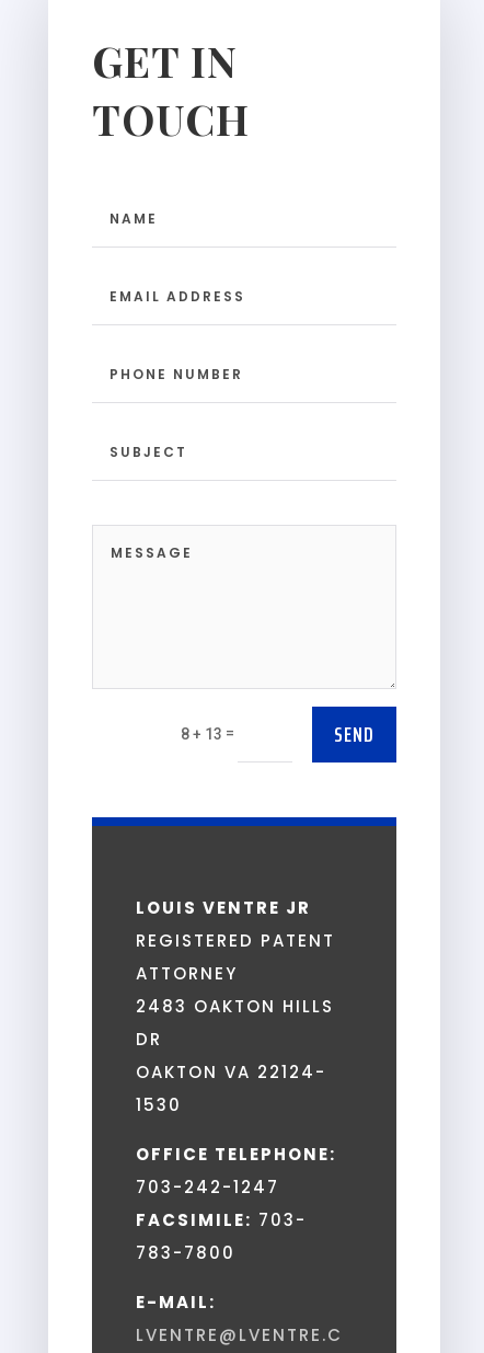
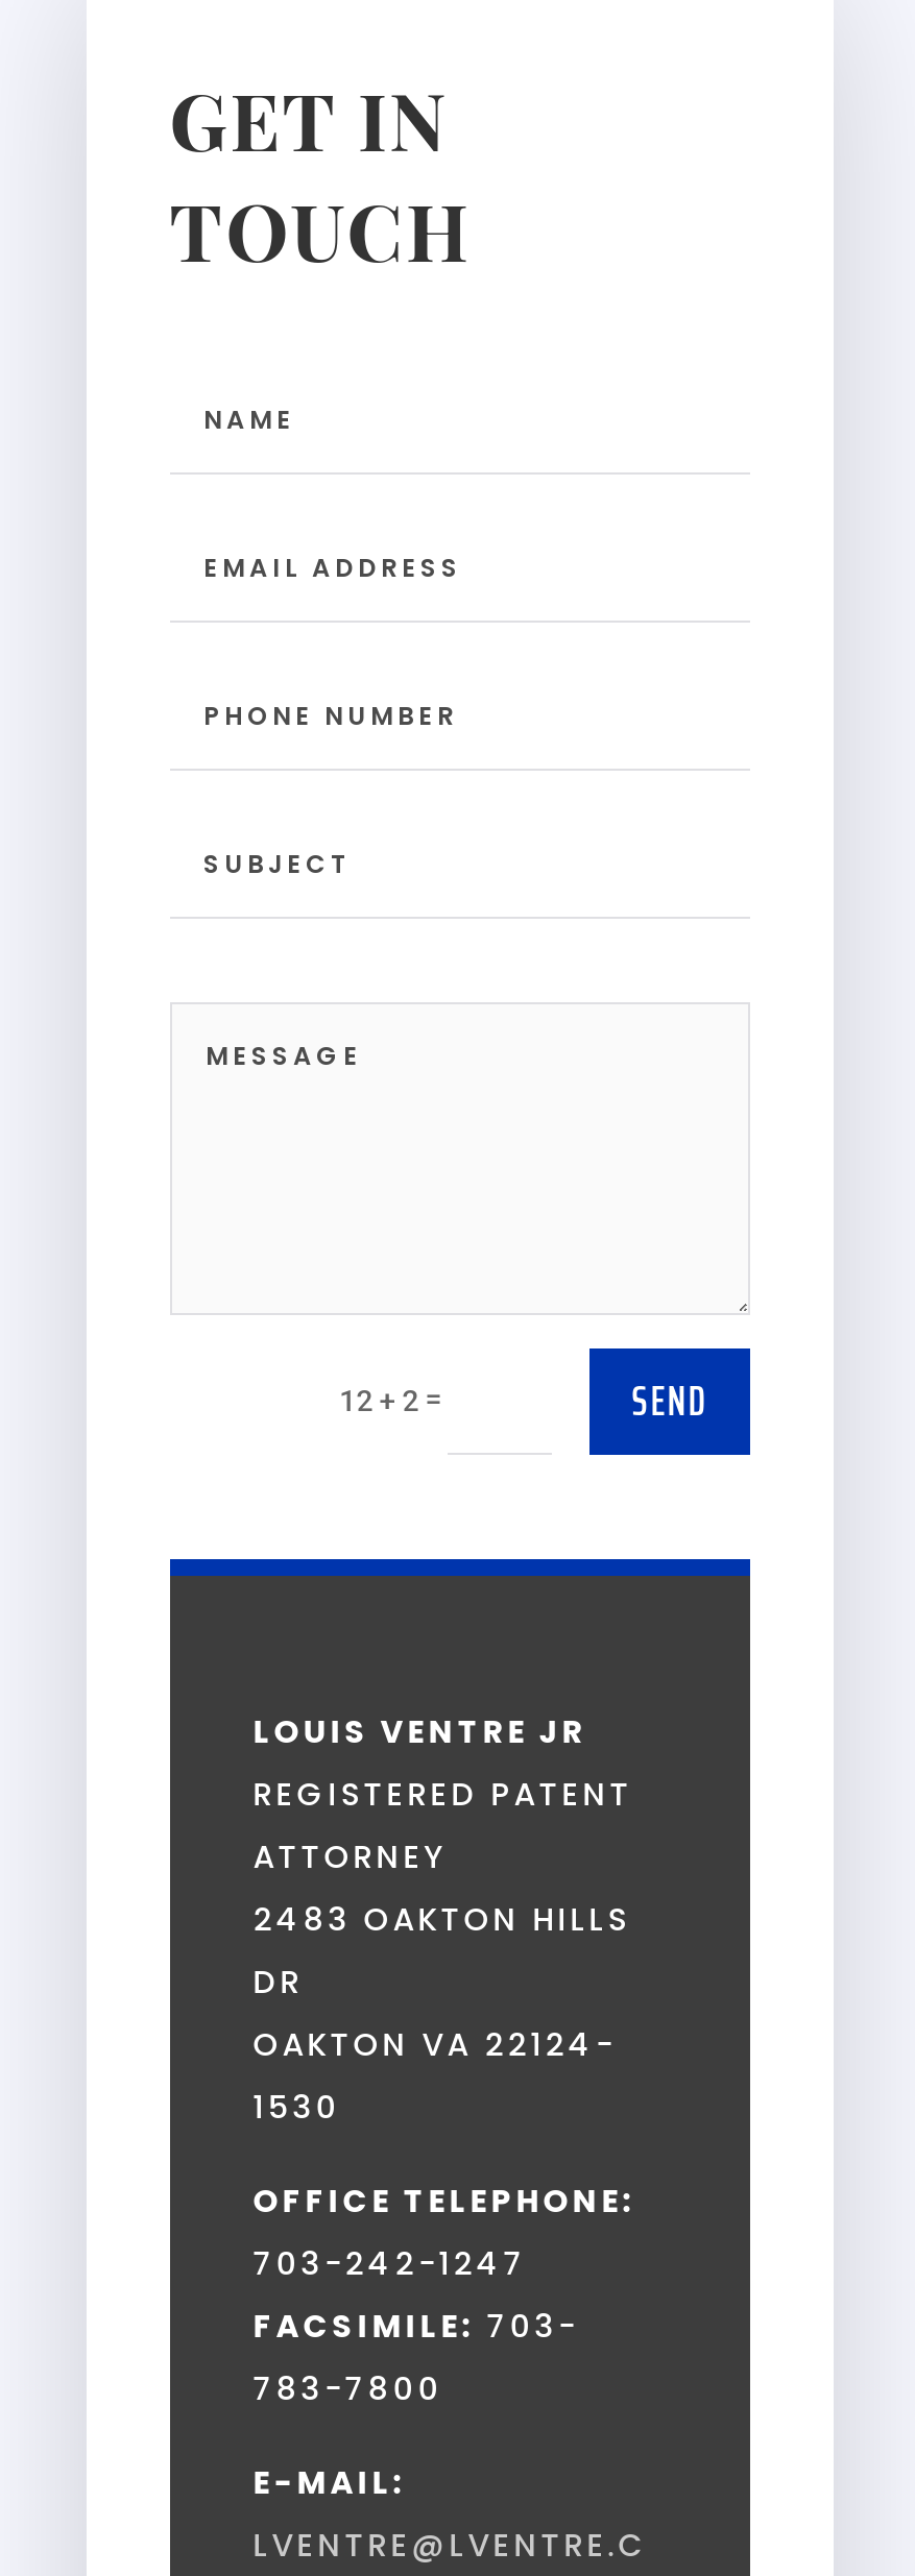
- 8 + 13 =
+ 12 + 2 =
